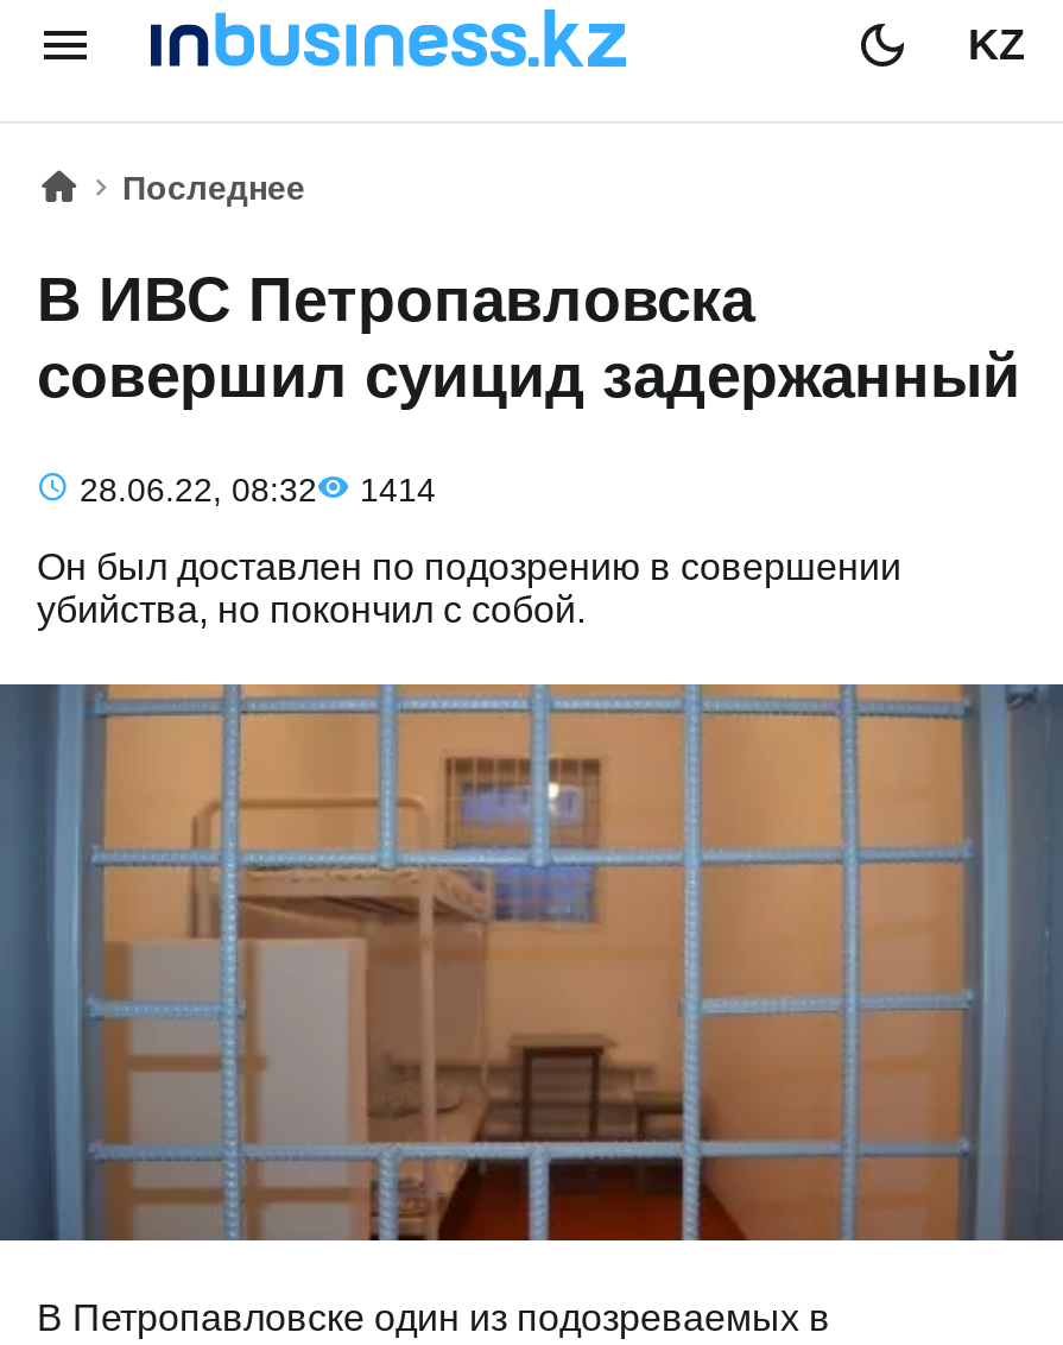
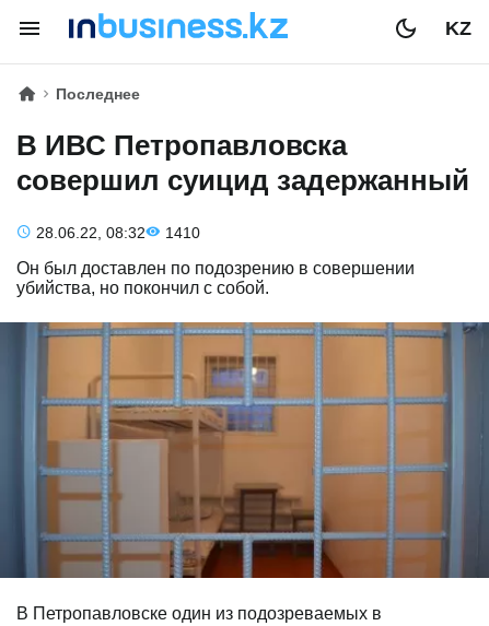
- 28.06.22, 08:32 1414
+ 28.06.22, 08:32 1410
